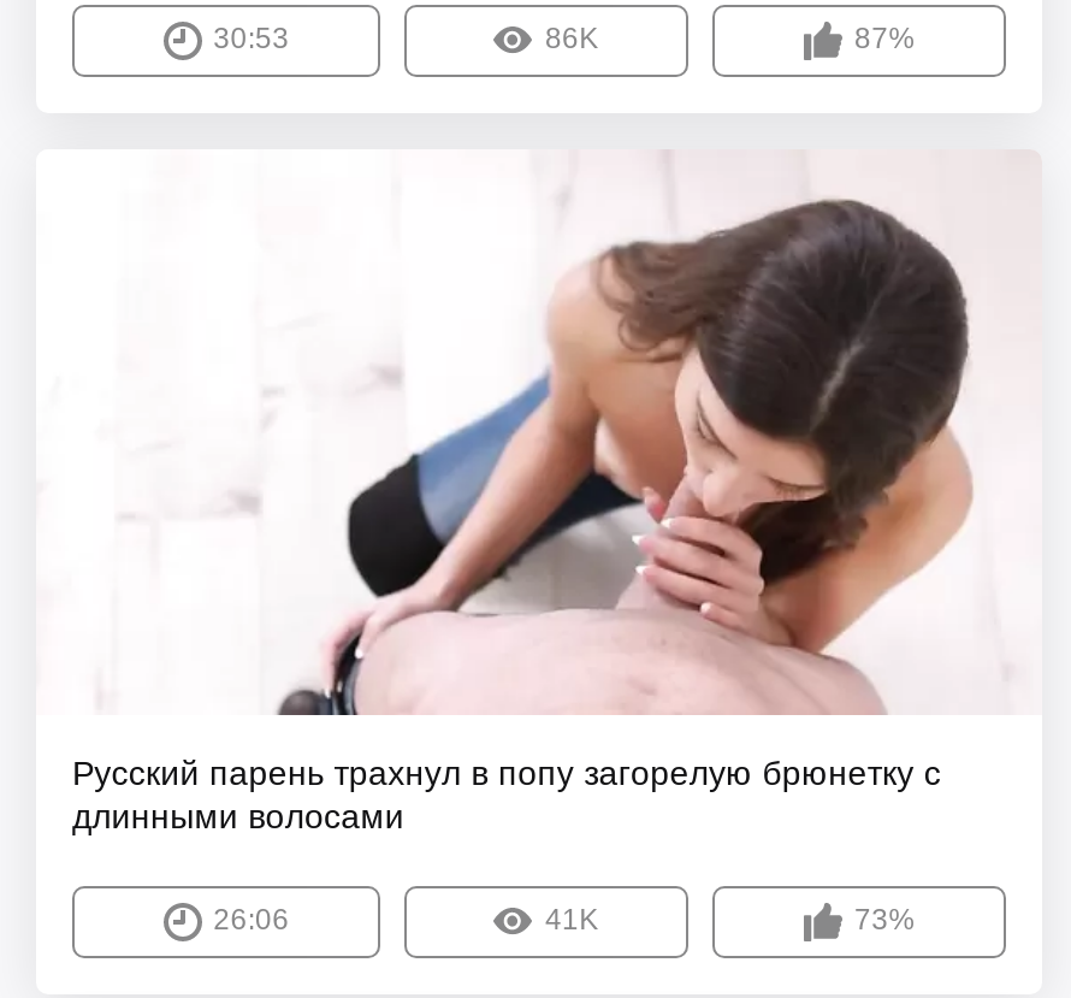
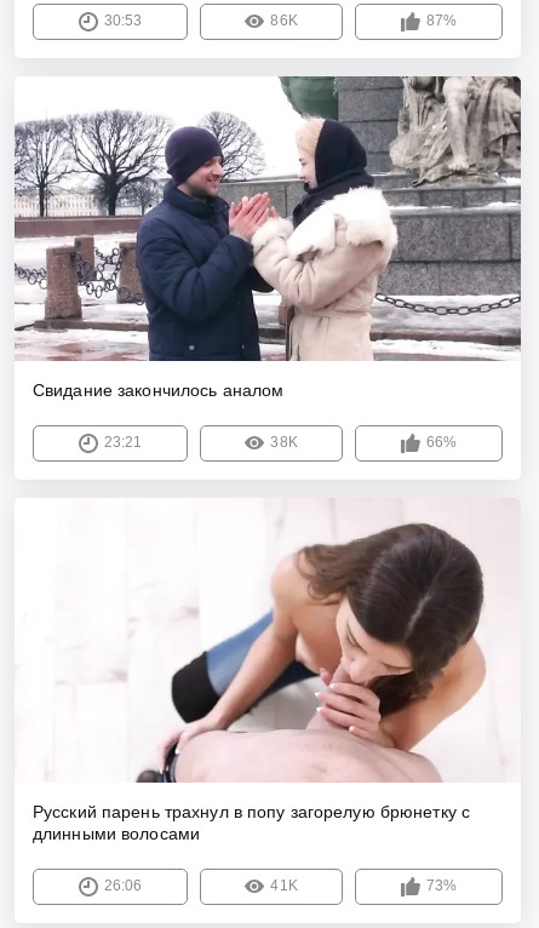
+ [image]
+ Свидание закончилось аналом
+ 23:21
+ 38K
+ 66%
